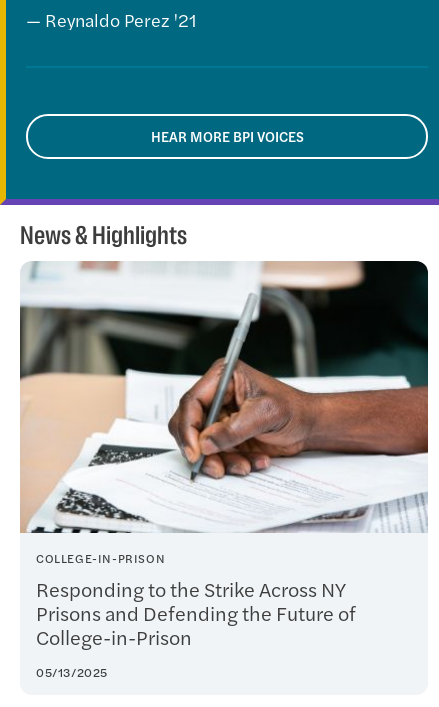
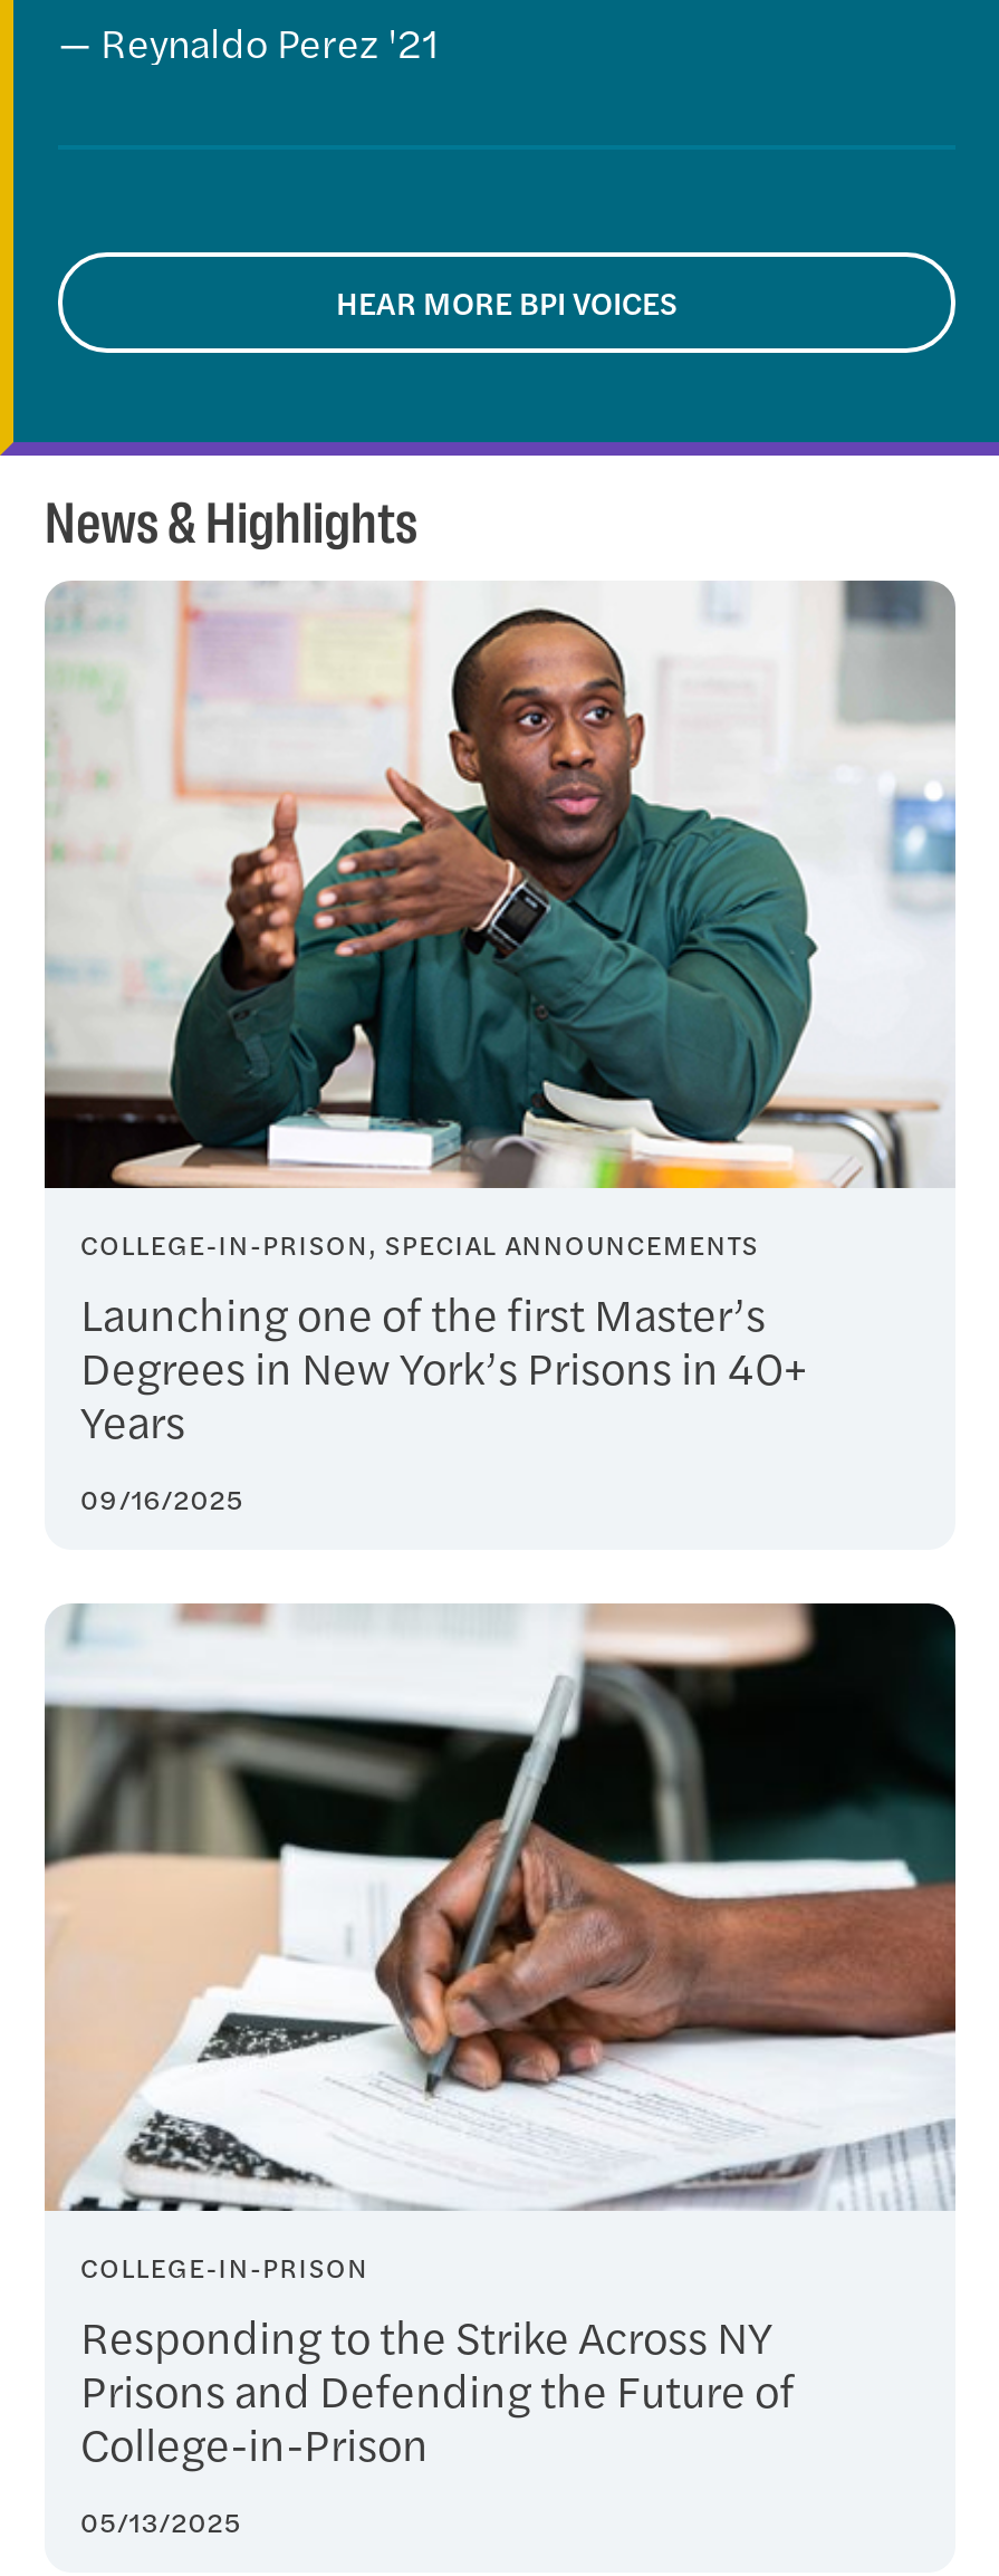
+ [image]
+ COLLEGE-IN-PRISON, SPECIAL ANNOUNCEMENTS
+ Launching one of the first Master’s
+ Degrees in New York’s Prisons in 40+
+ Years
+ 09/16/2025
